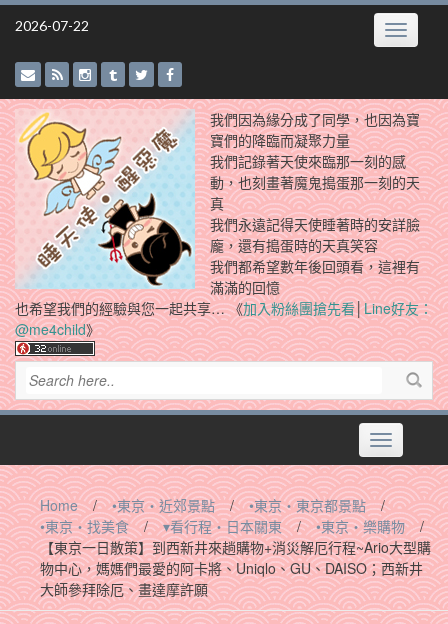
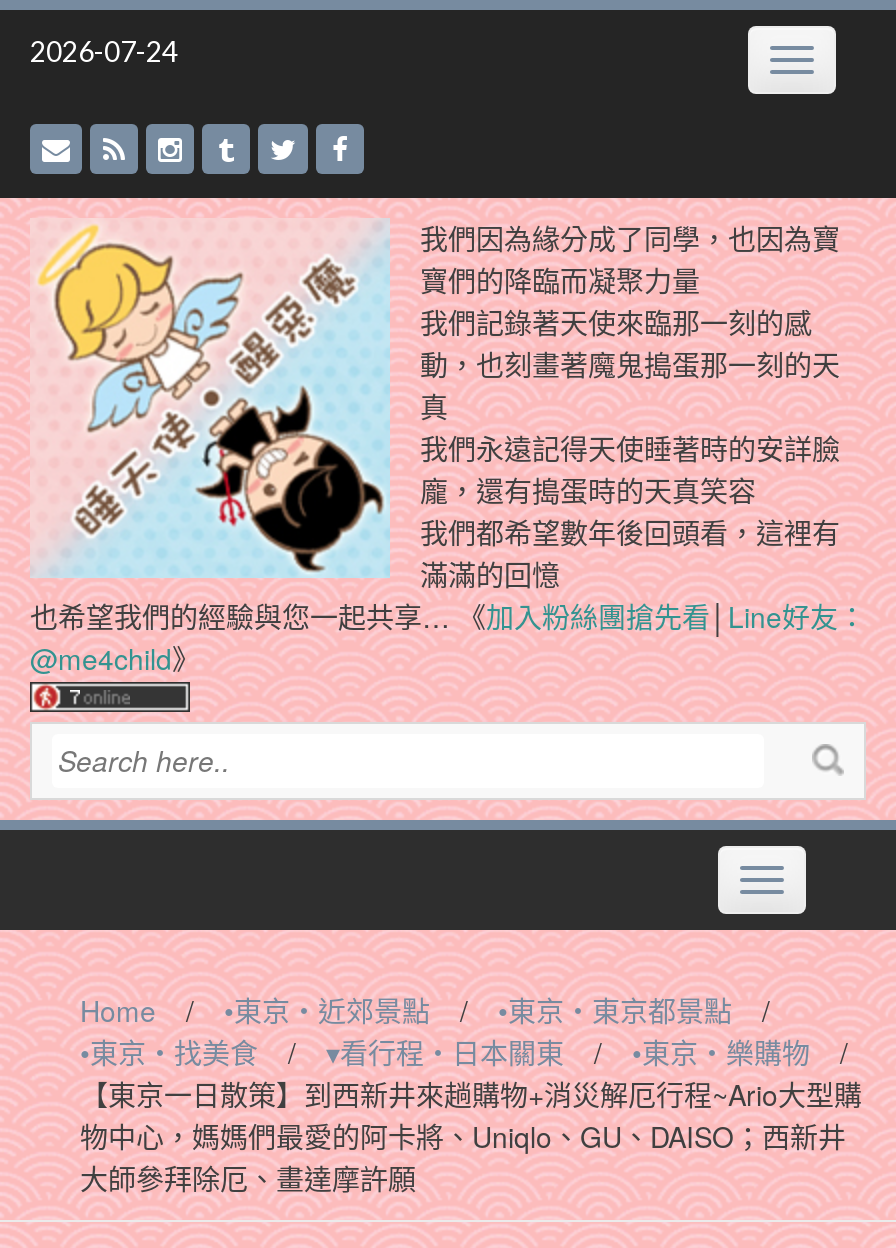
- 2026-07-22
+ 2026-07-24
